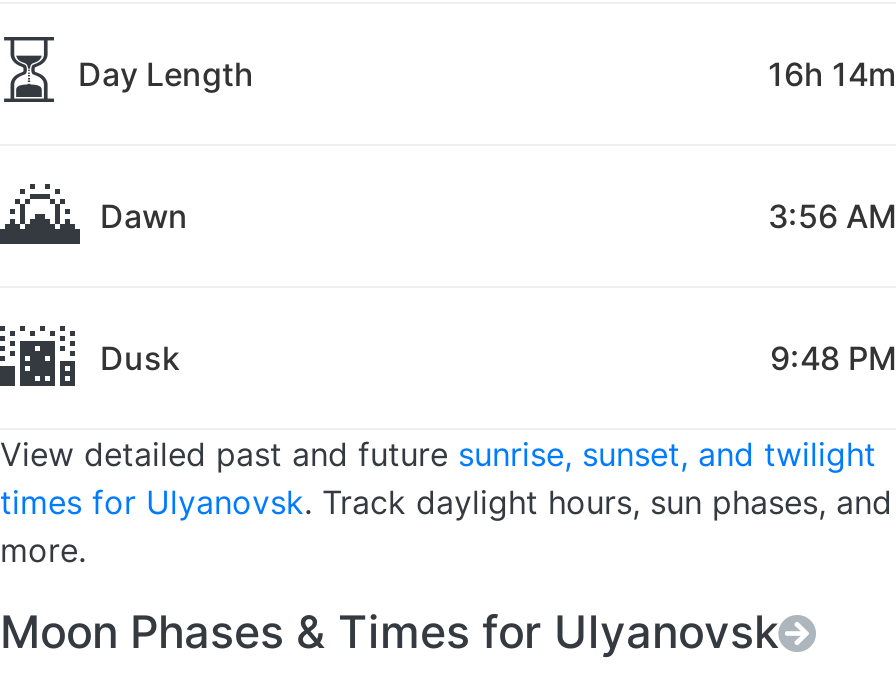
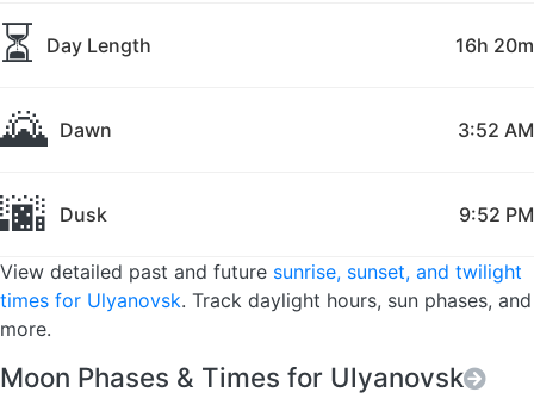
- 16h 14m
+ 16h 20m

- 3:56 AM
+ 3:52 AM

- 9:48 PM
+ 9:52 PM
